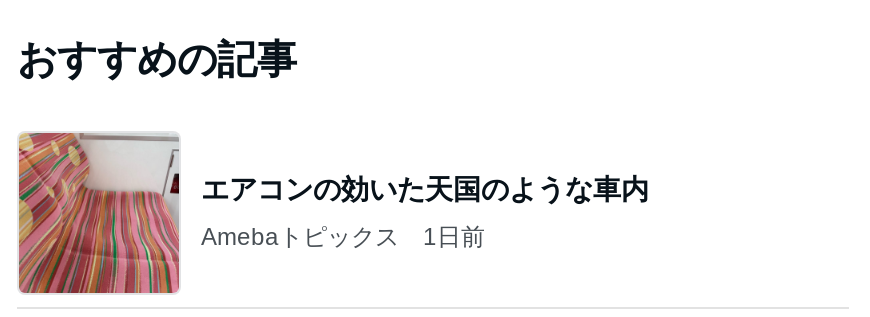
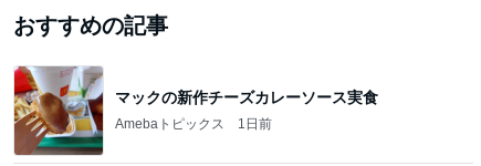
- [image]
- エアコンの効いた天国のような車内
+ [image]
+ マックの新作チーズカレーソース実食
